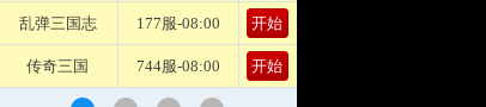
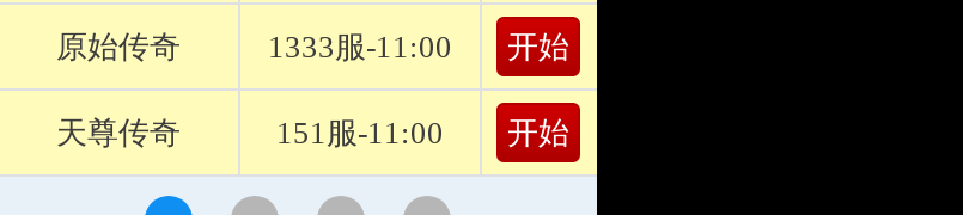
- 乱弹三国志
- 177服-08:00
+ 原始传奇
+ 1333服-11:00

- 传奇三国
- 744服-08:00
+ 天尊传奇
+ 151服-11:00
